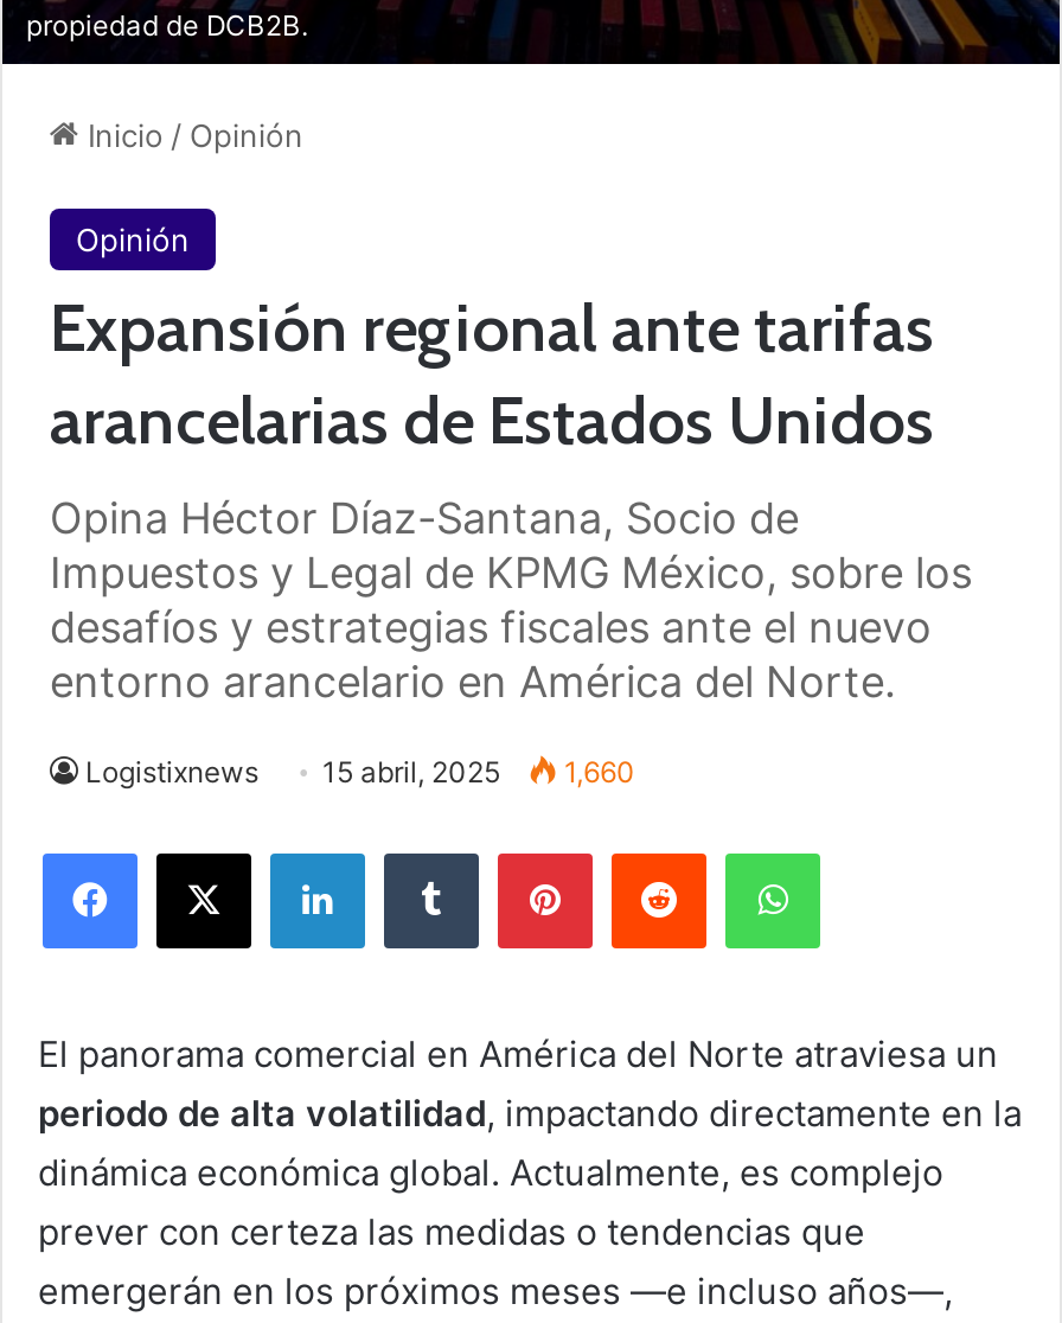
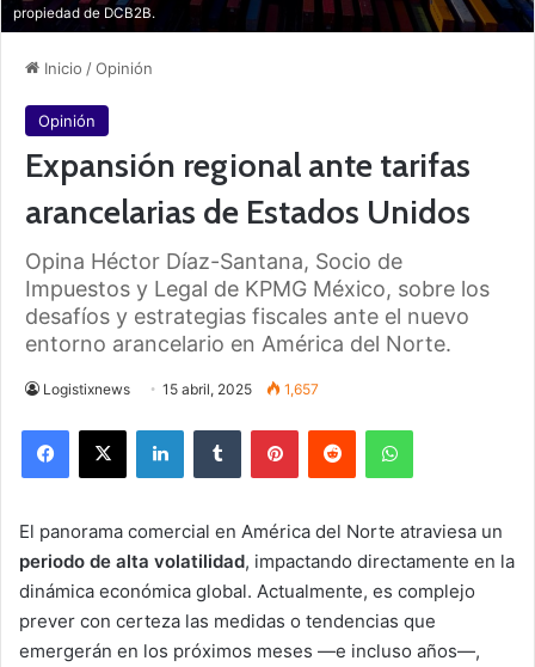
- Logistixnews 15 abril, 2025 1,660
+ Logistixnews 15 abril, 2025 1,657
